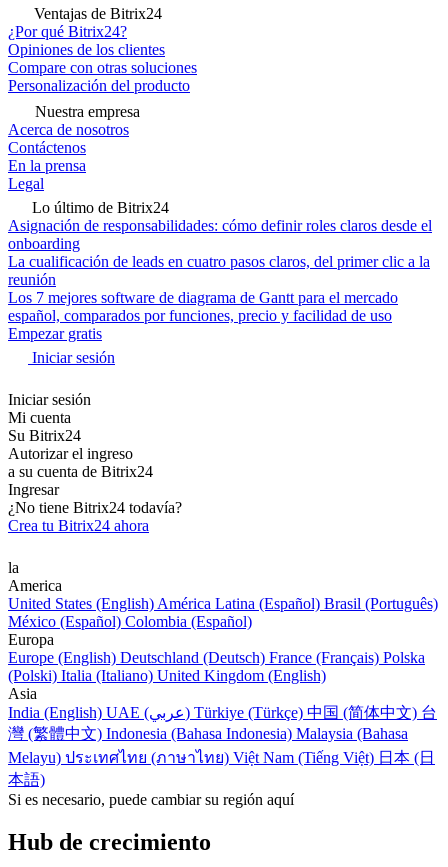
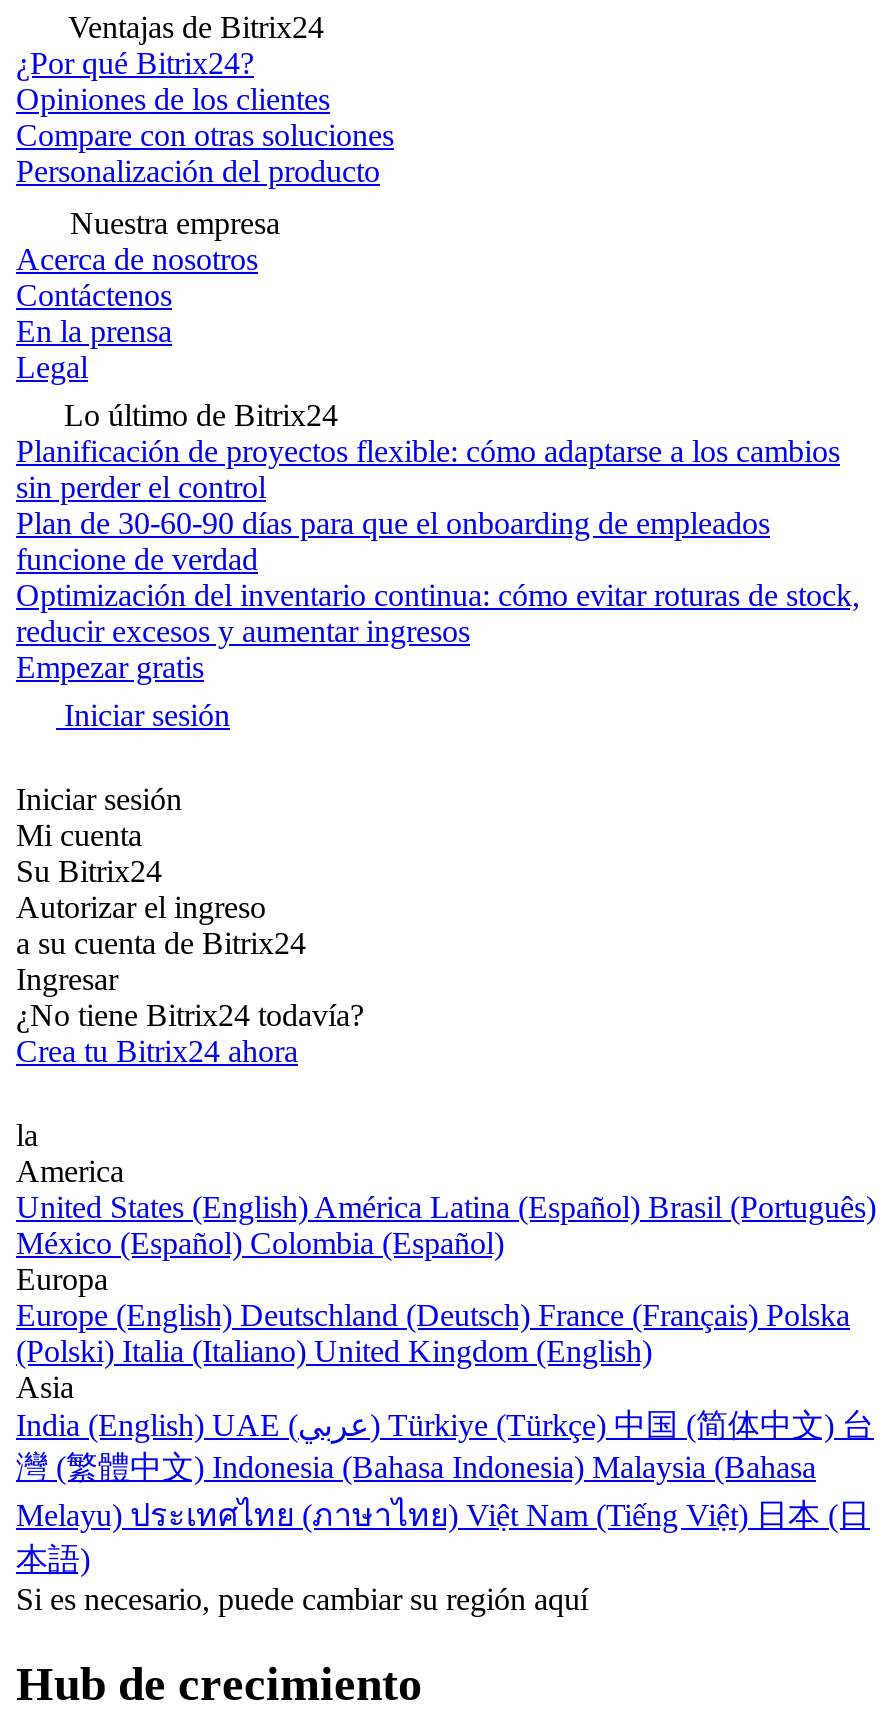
- Asignación de responsabilidades: cómo definir roles claros desde el
- onboarding
- La cualificación de leads en cuatro pasos claros, del primer clic a la
- reunión
- Los 7 mejores software de diagrama de Gantt para el mercado
- español, comparados por funciones, precio y facilidad de uso
+ Planificación de proyectos flexible: cómo adaptarse a los cambios
+ sin perder el control
+ Plan de 30-60-90 días para que el onboarding de empleados
+ funcione de verdad
+ Optimización del inventario continua: cómo evitar roturas de stock,
+ reducir excesos y aumentar ingresos
